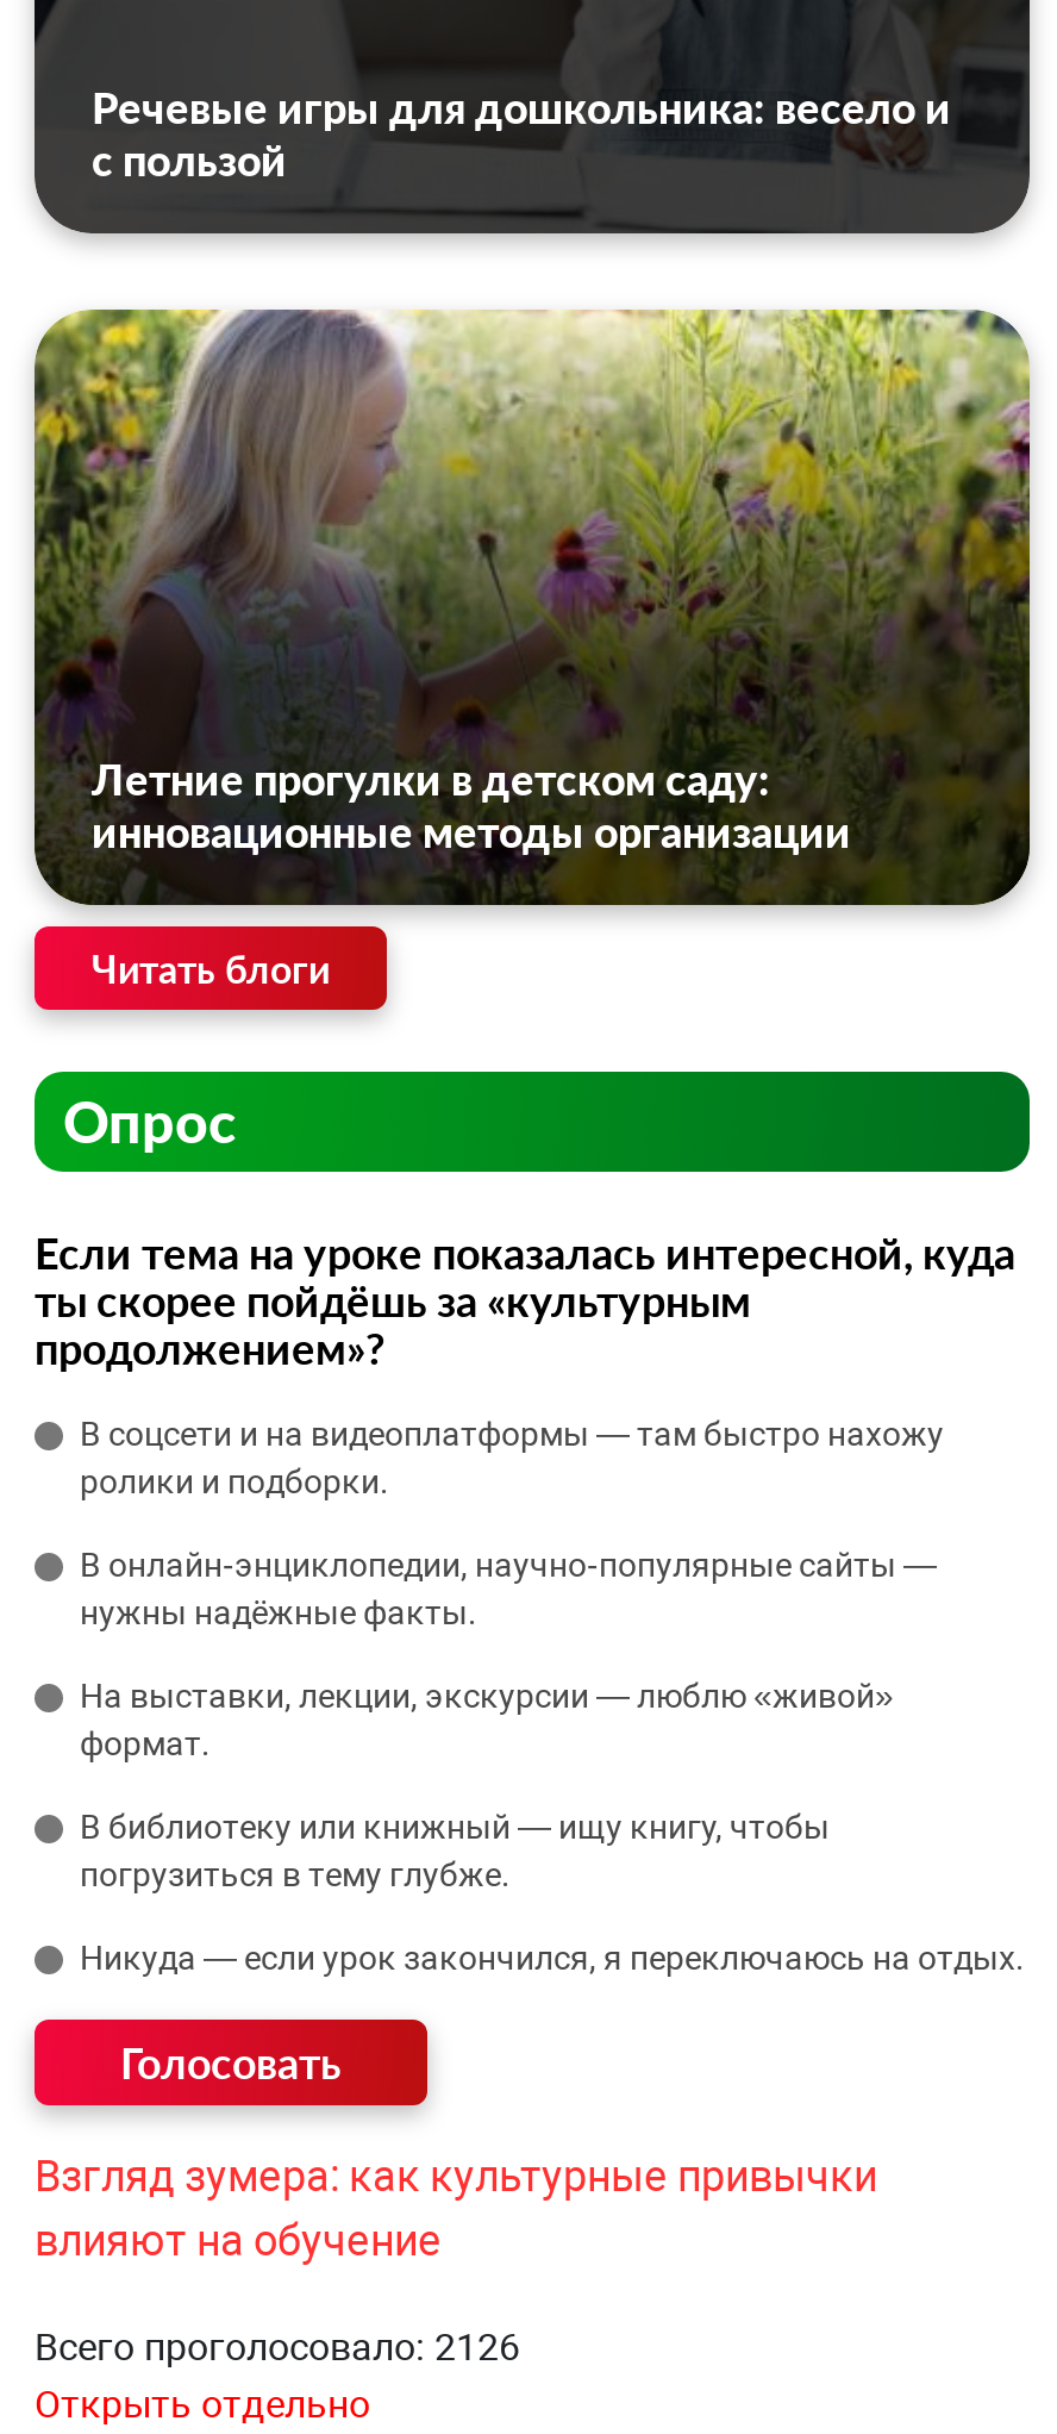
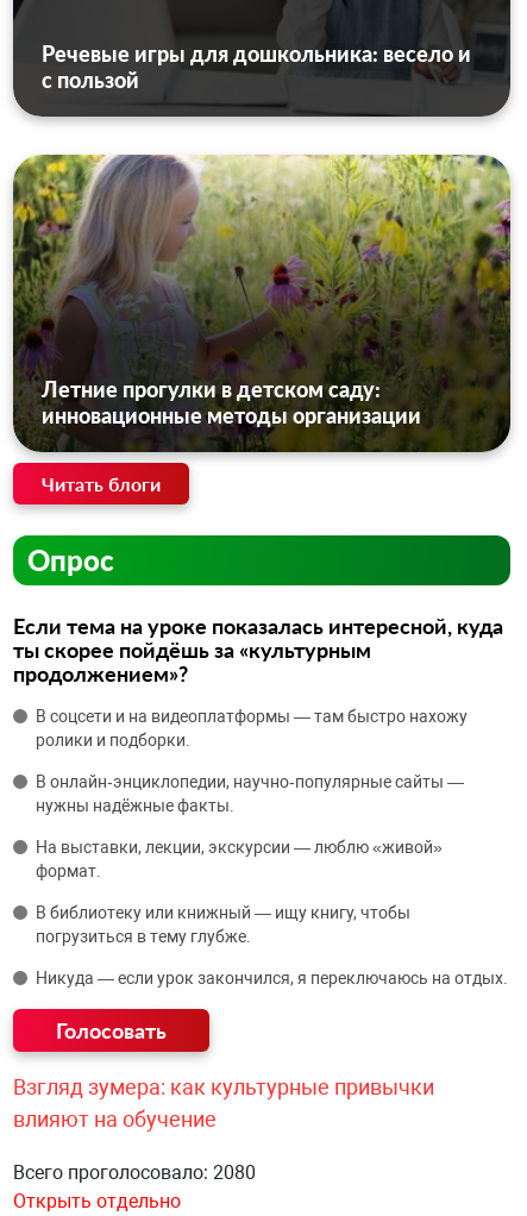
- Всего проголосовало: 2126
+ Всего проголосовало: 2080
